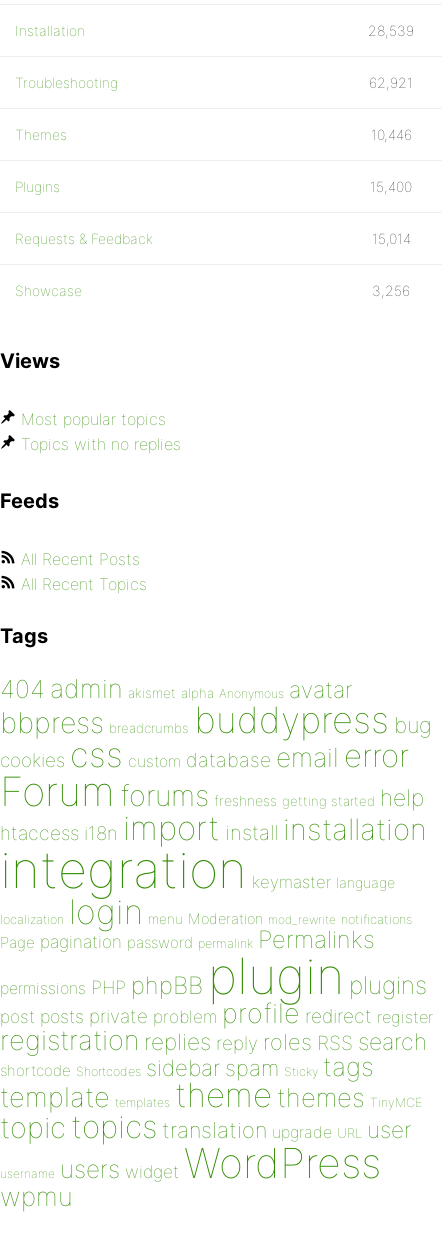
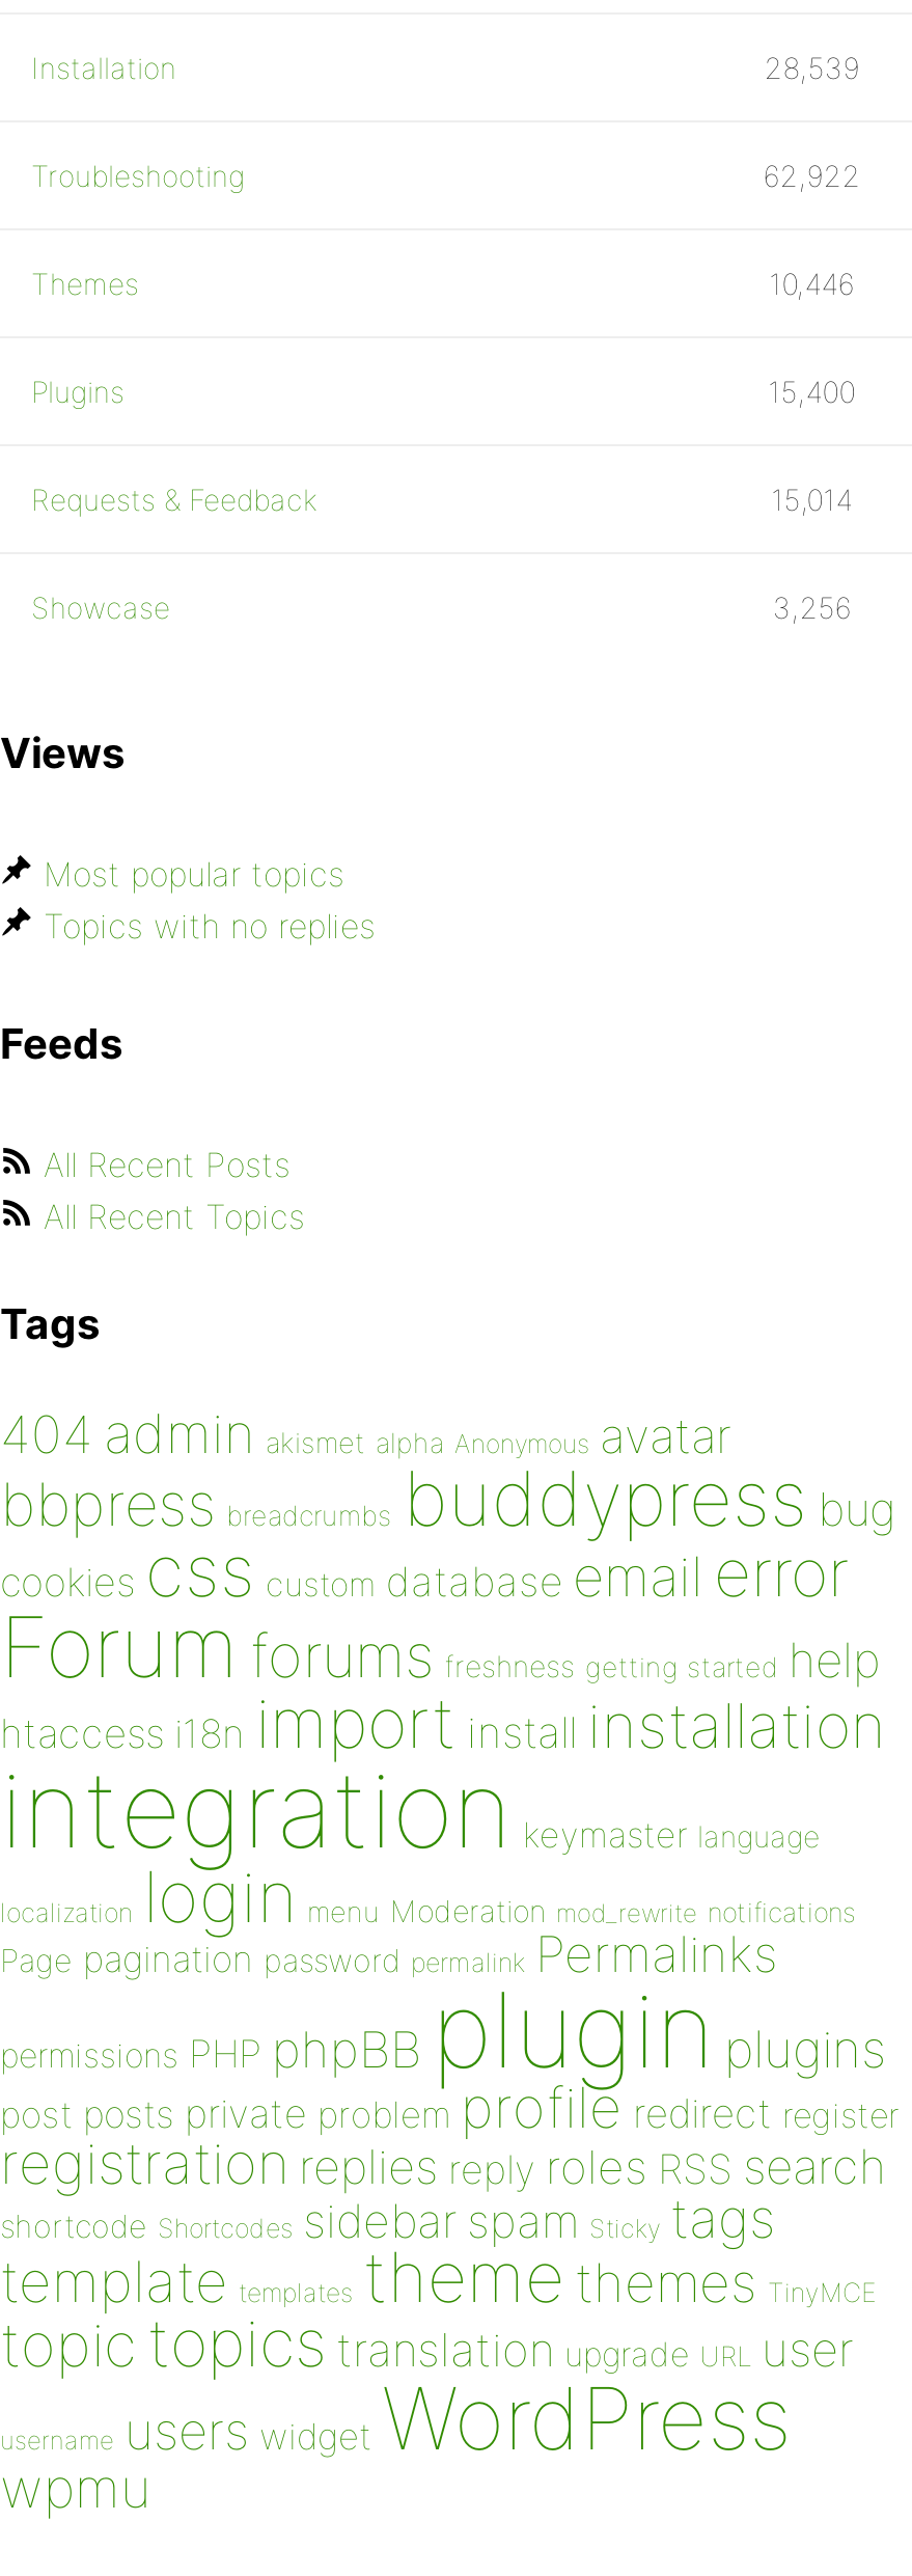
- 62,921
+ 62,922
